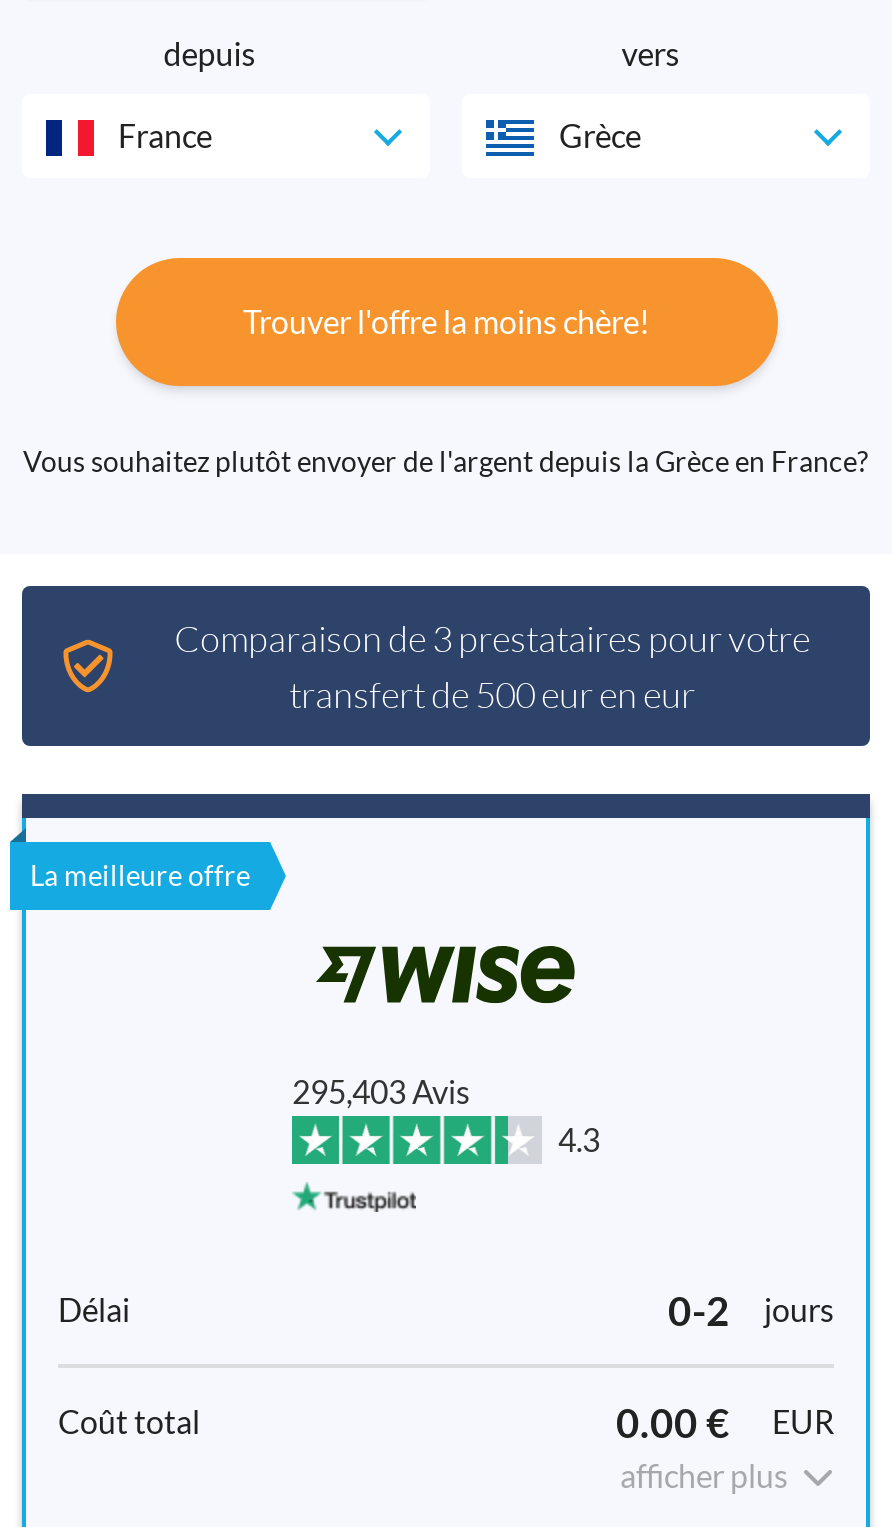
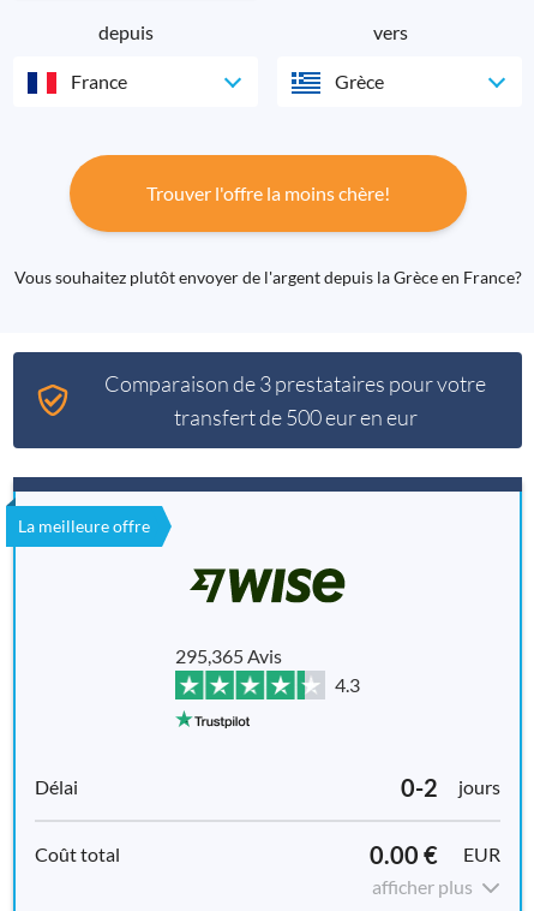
- 295,403 Avis
+ 295,365 Avis
